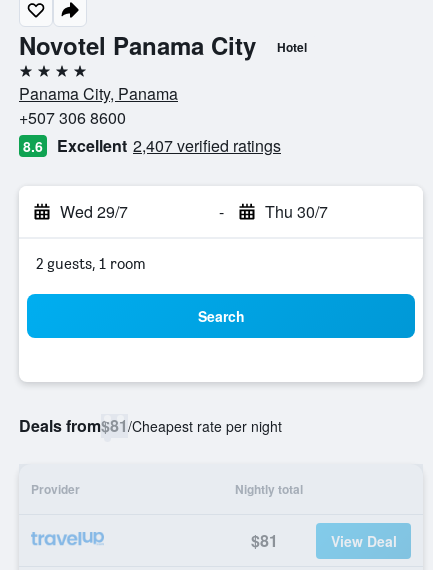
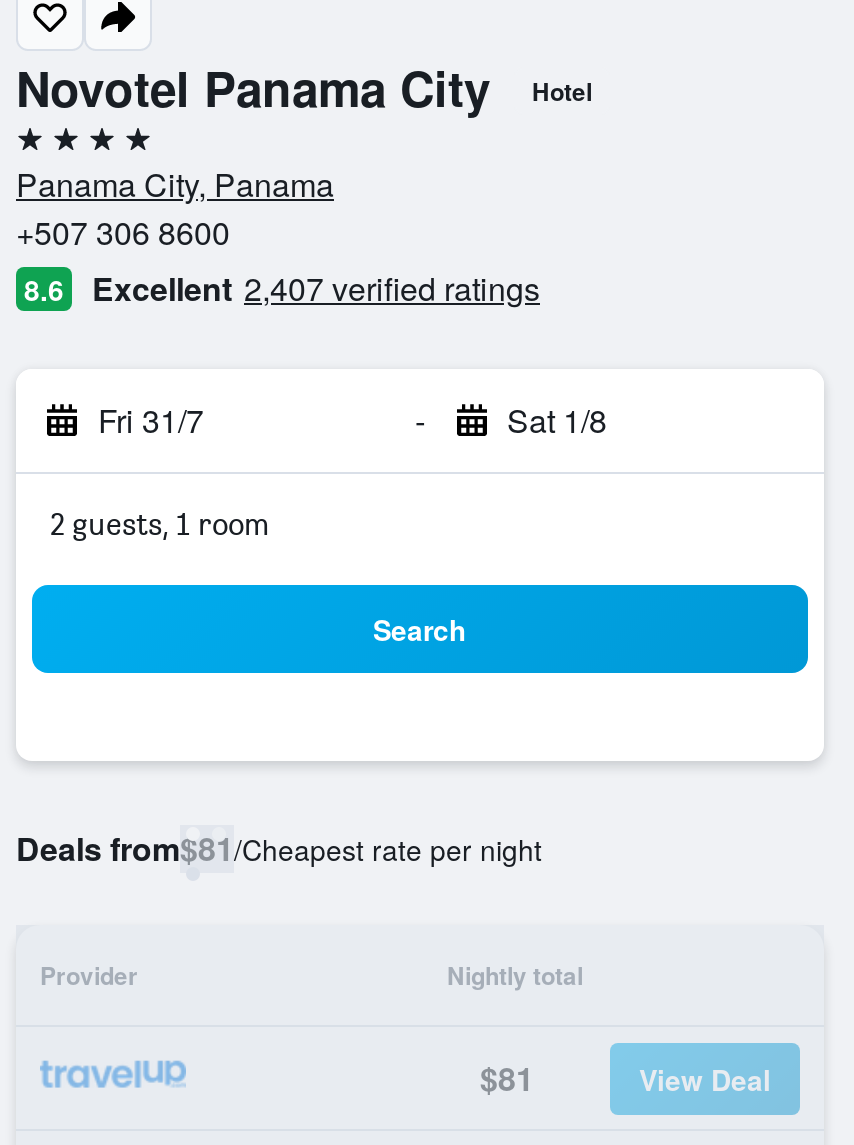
- Wed 29/7
+ Fri 31/7

- Thu 30/7
+ Sat 1/8
